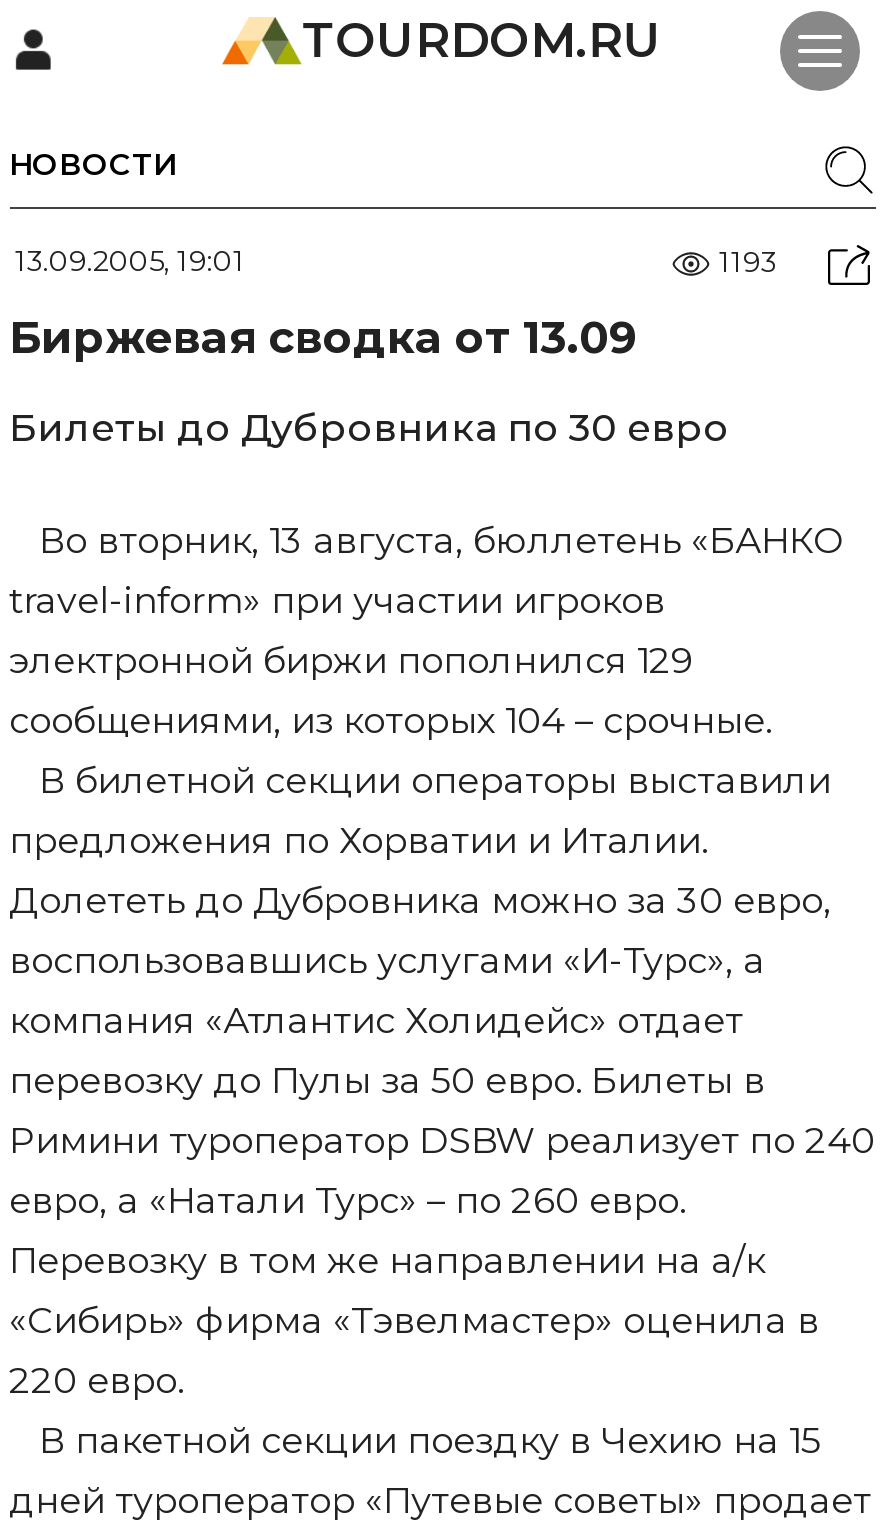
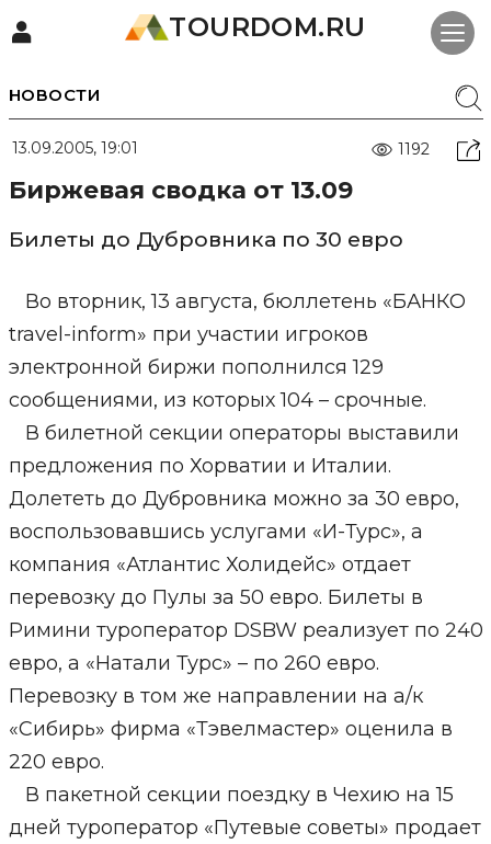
- 1193
+ 1192
